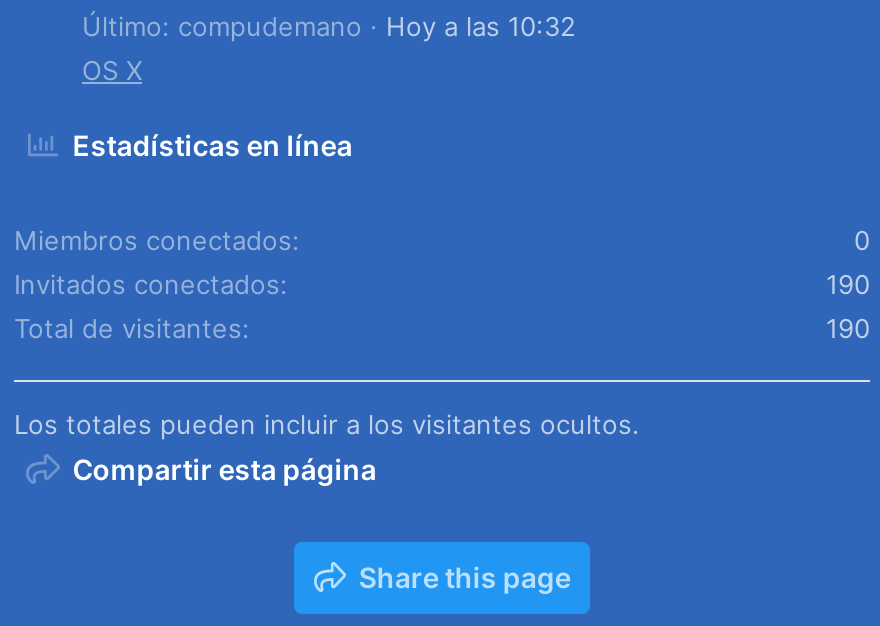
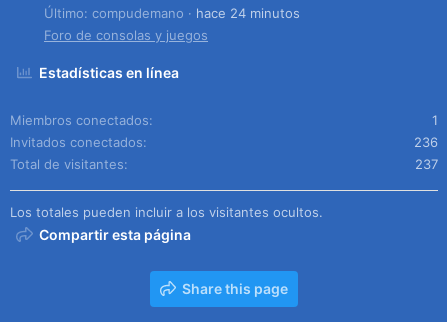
- Hoy a las 10:32
- OS X
+ hace 24 minutos
+ Foro de consolas y juegos

- 0
+ 1

- 190
+ 236

- 190
+ 237
